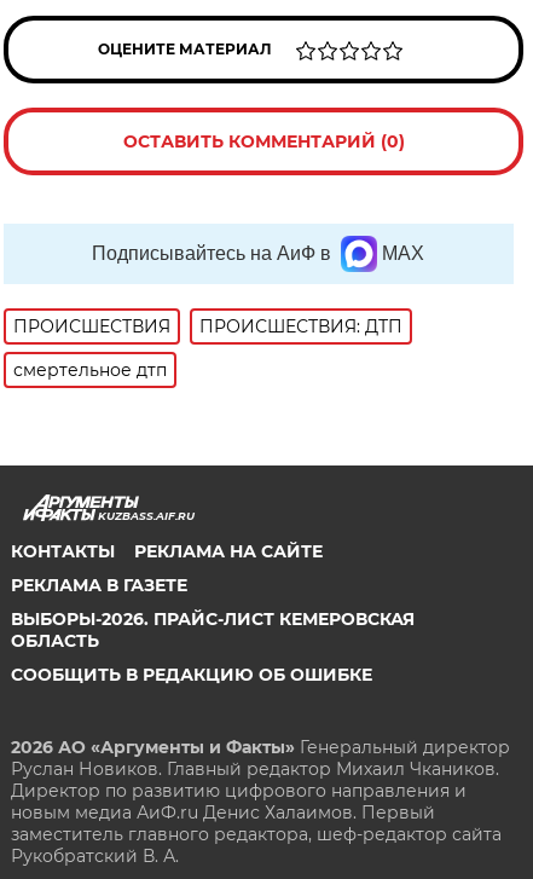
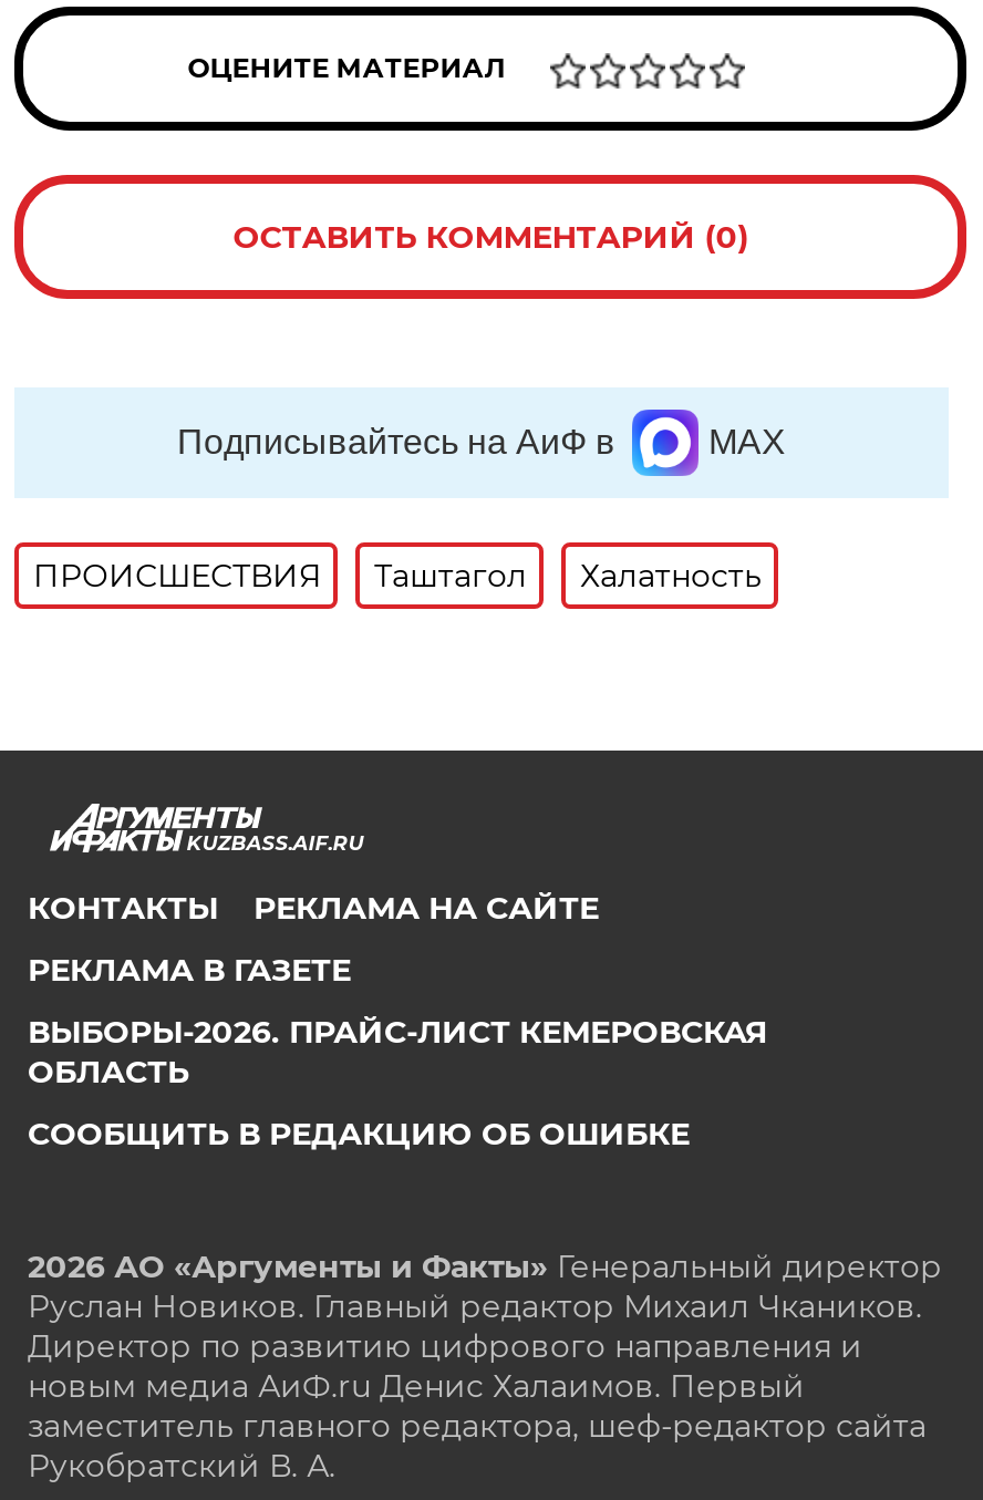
- ПРОИСШЕСТВИЯ: ДТП
- смертельное дтп
+ Таштагол
+ Халатность
